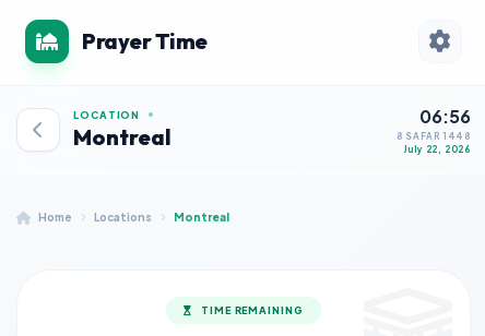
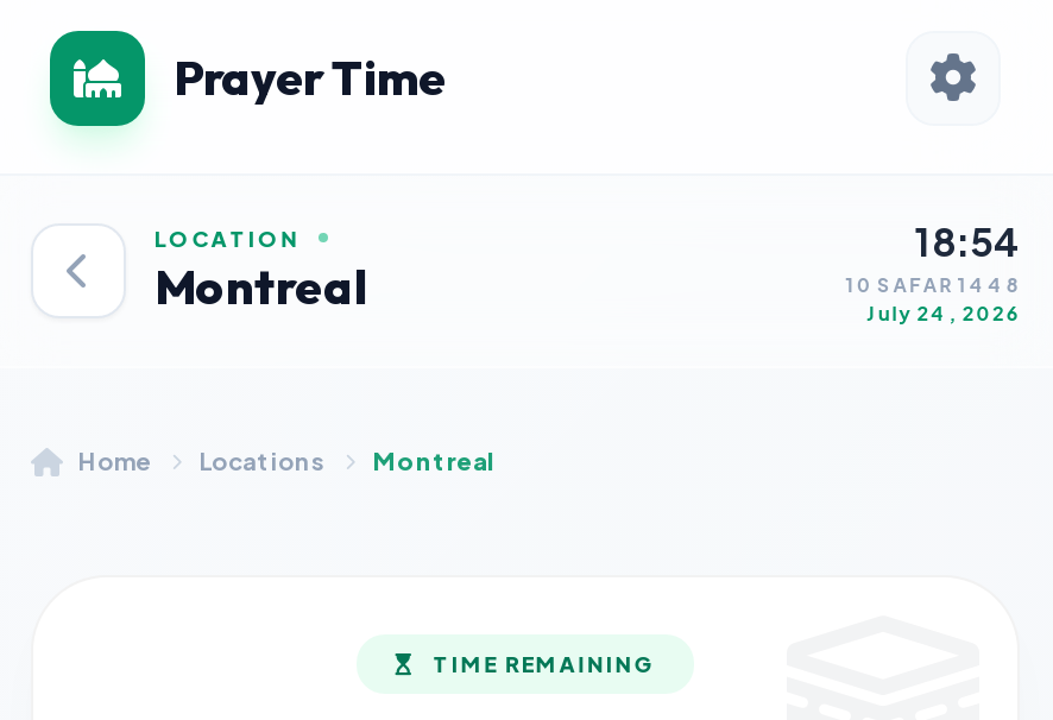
- 06:56
+ 18:54

- 8 SAFAR 1448
+ 10 SAFAR 1448

- July 22, 2026
+ July 24, 2026
